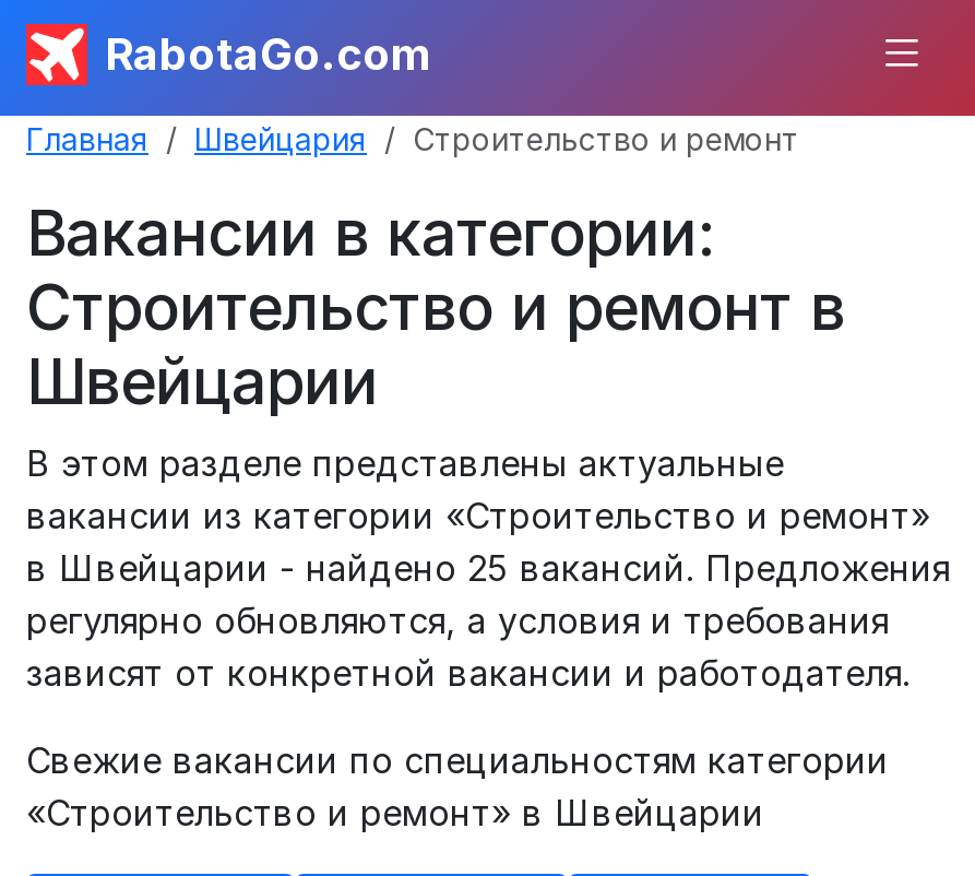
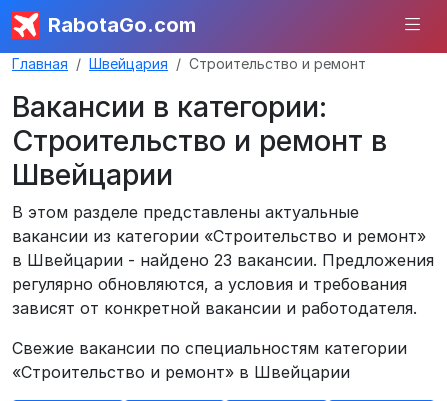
- в Швейцарии - найдено 25 вакансий. Предложения
+ в Швейцарии - найдено 23 вакансии. Предложения
